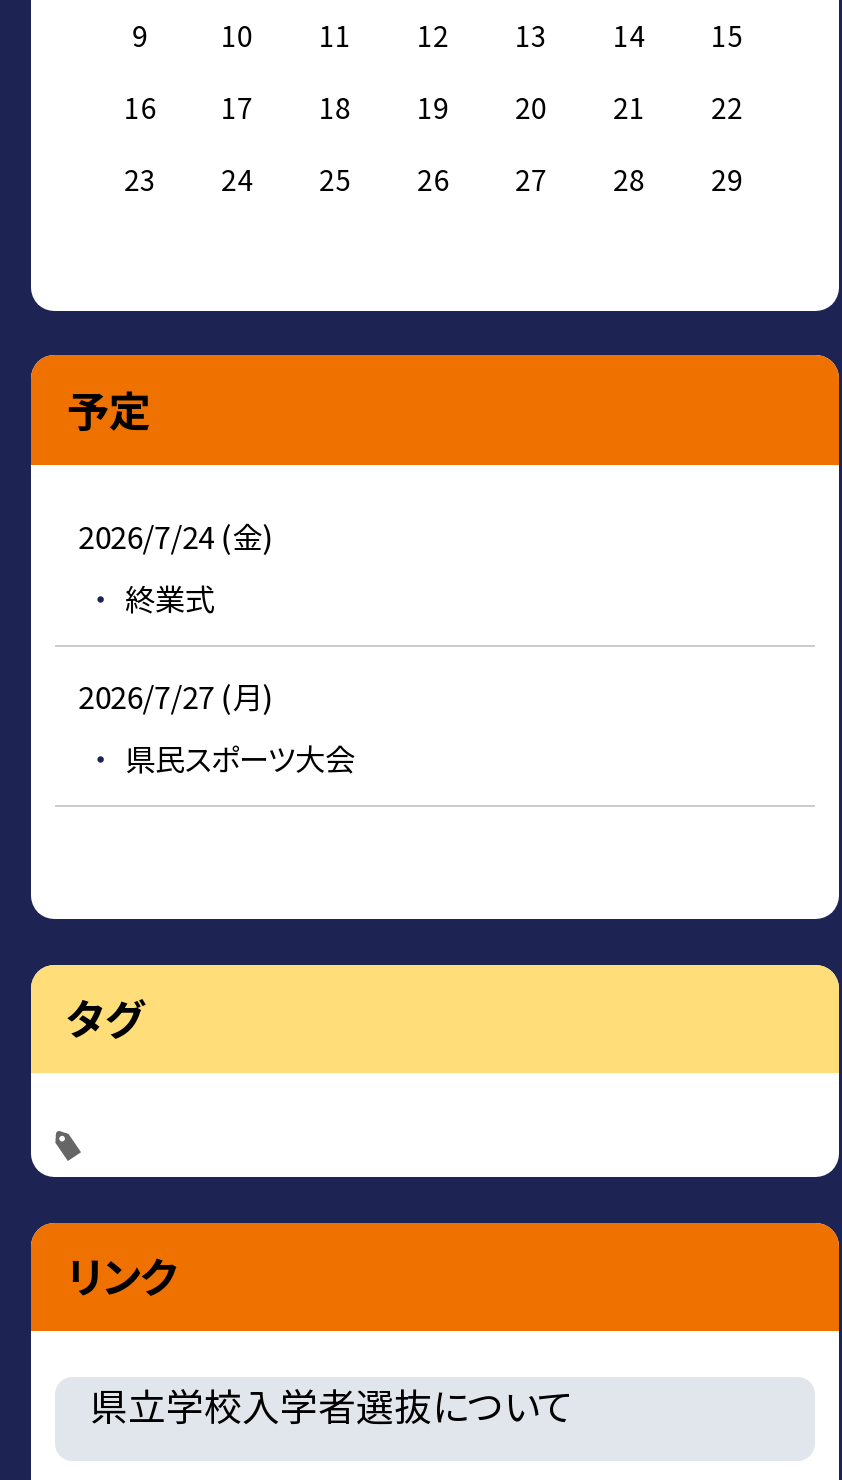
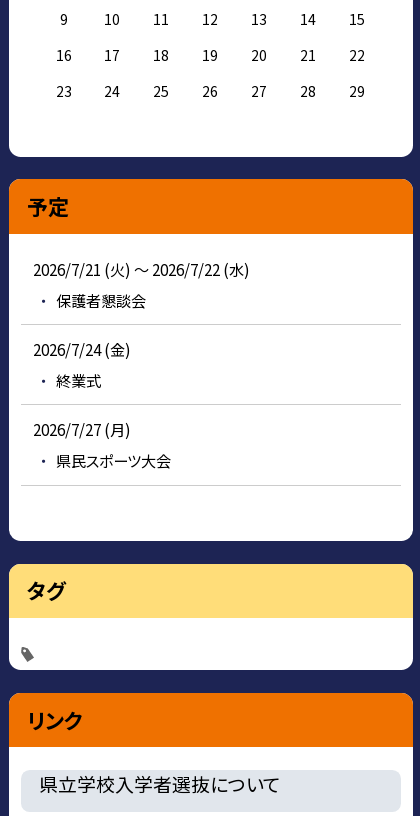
+ 2026/7/21 (火) ～ 2026/7/22 (水)
+ 保護者懇談会
